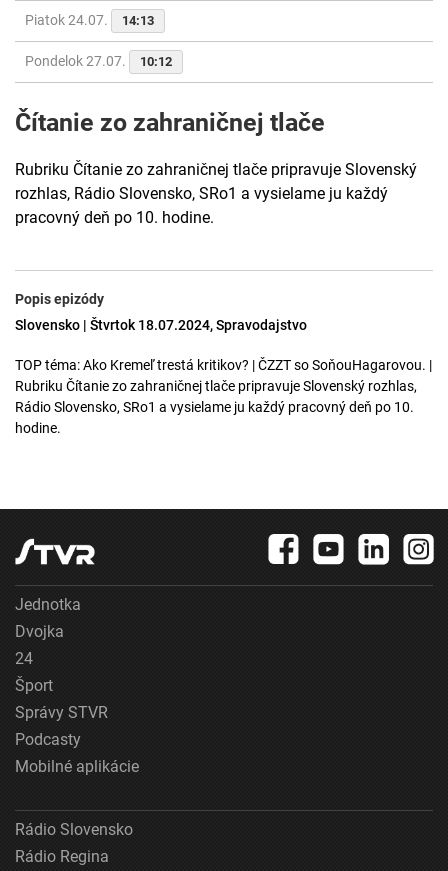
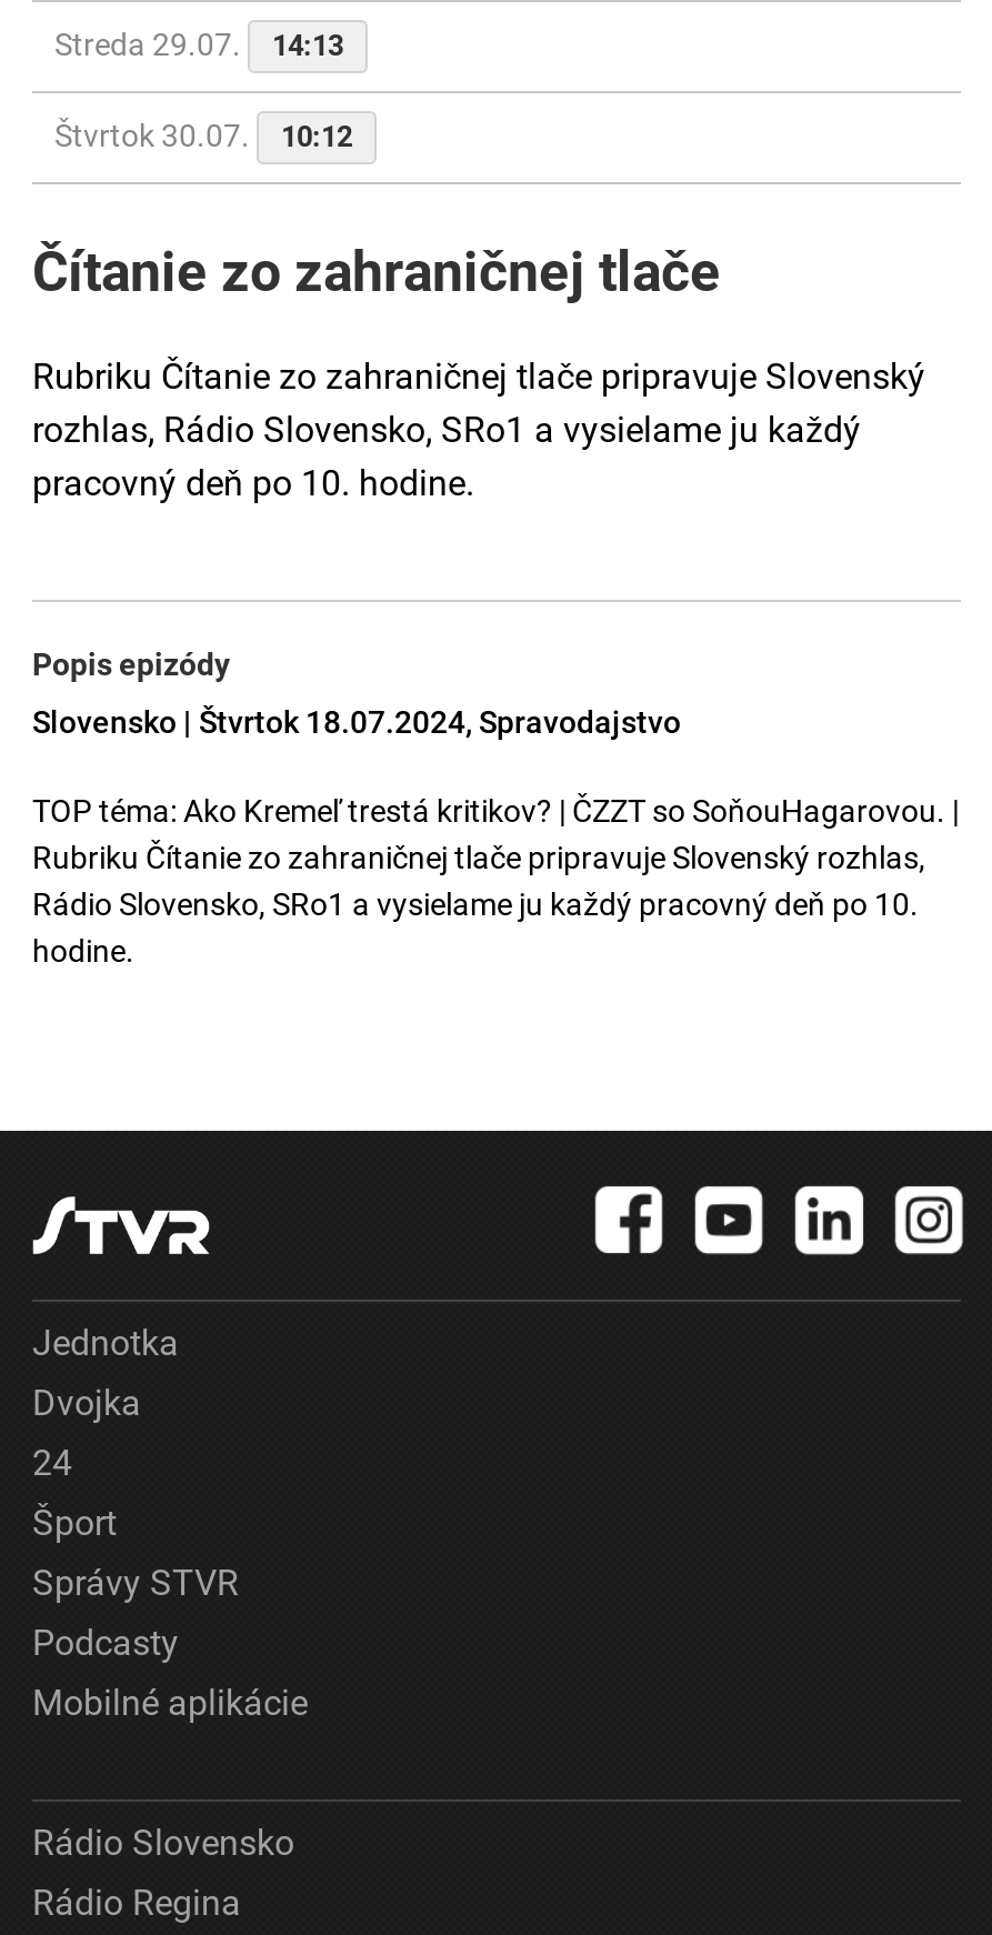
- Piatok 24.07. 14:13
+ Streda 29.07. 14:13

- Pondelok 27.07. 10:12
+ Štvrtok 30.07. 10:12
